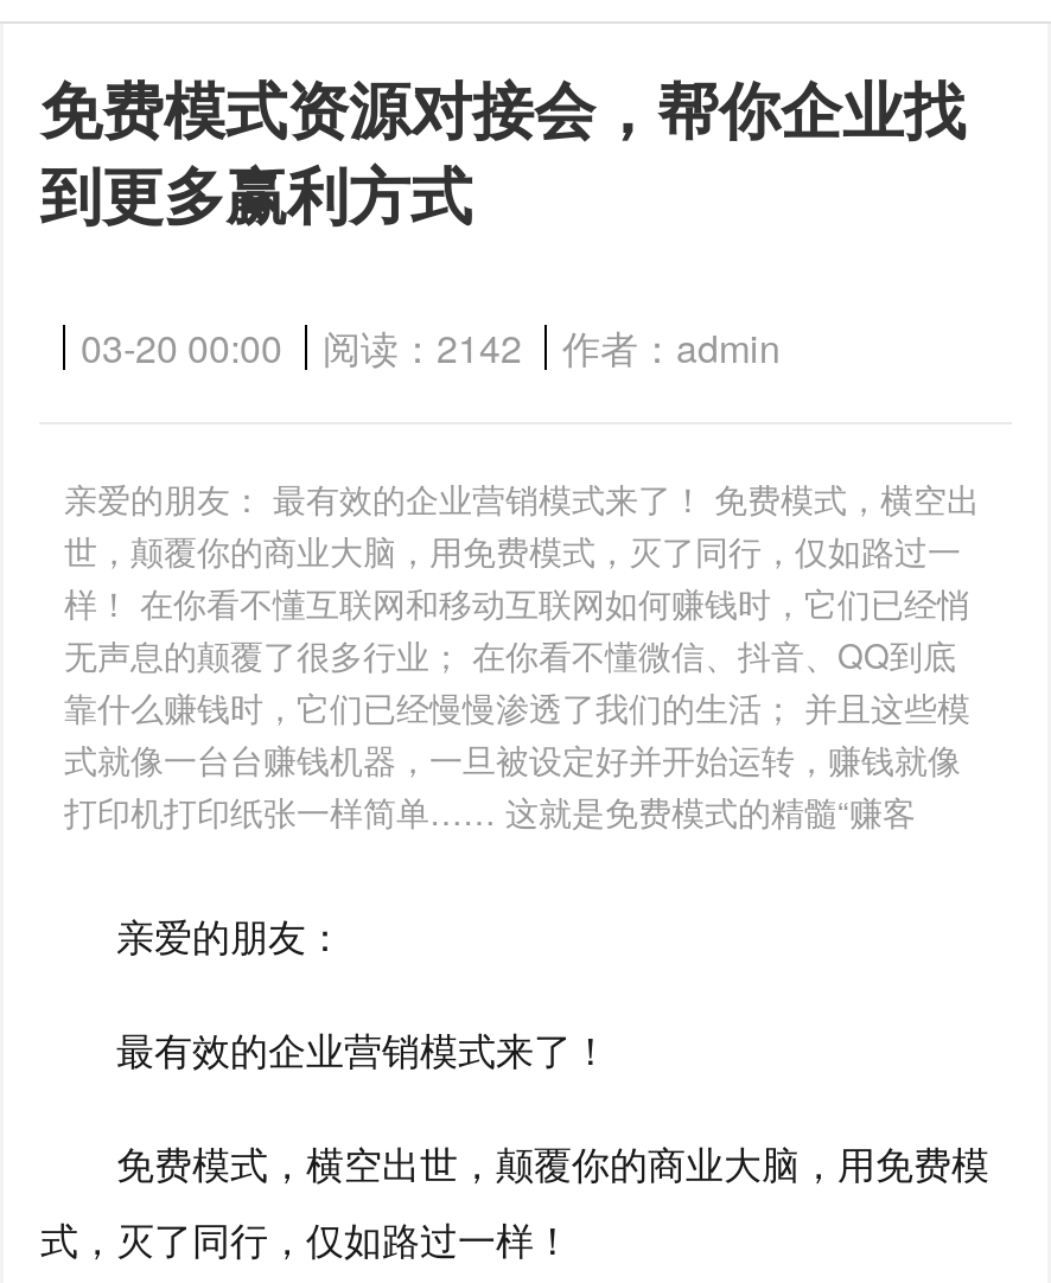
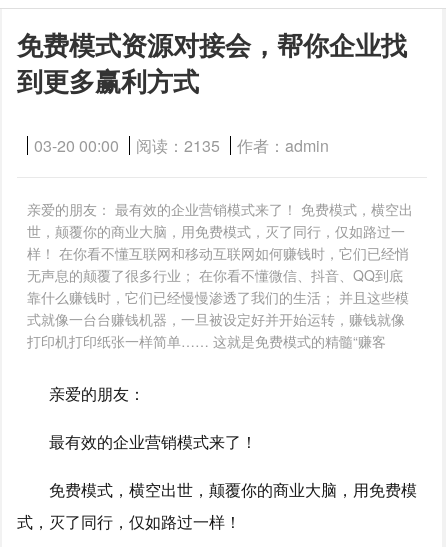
- 03-20 00:00 阅读：2142 作者：admin
+ 03-20 00:00 阅读：2135 作者：admin
